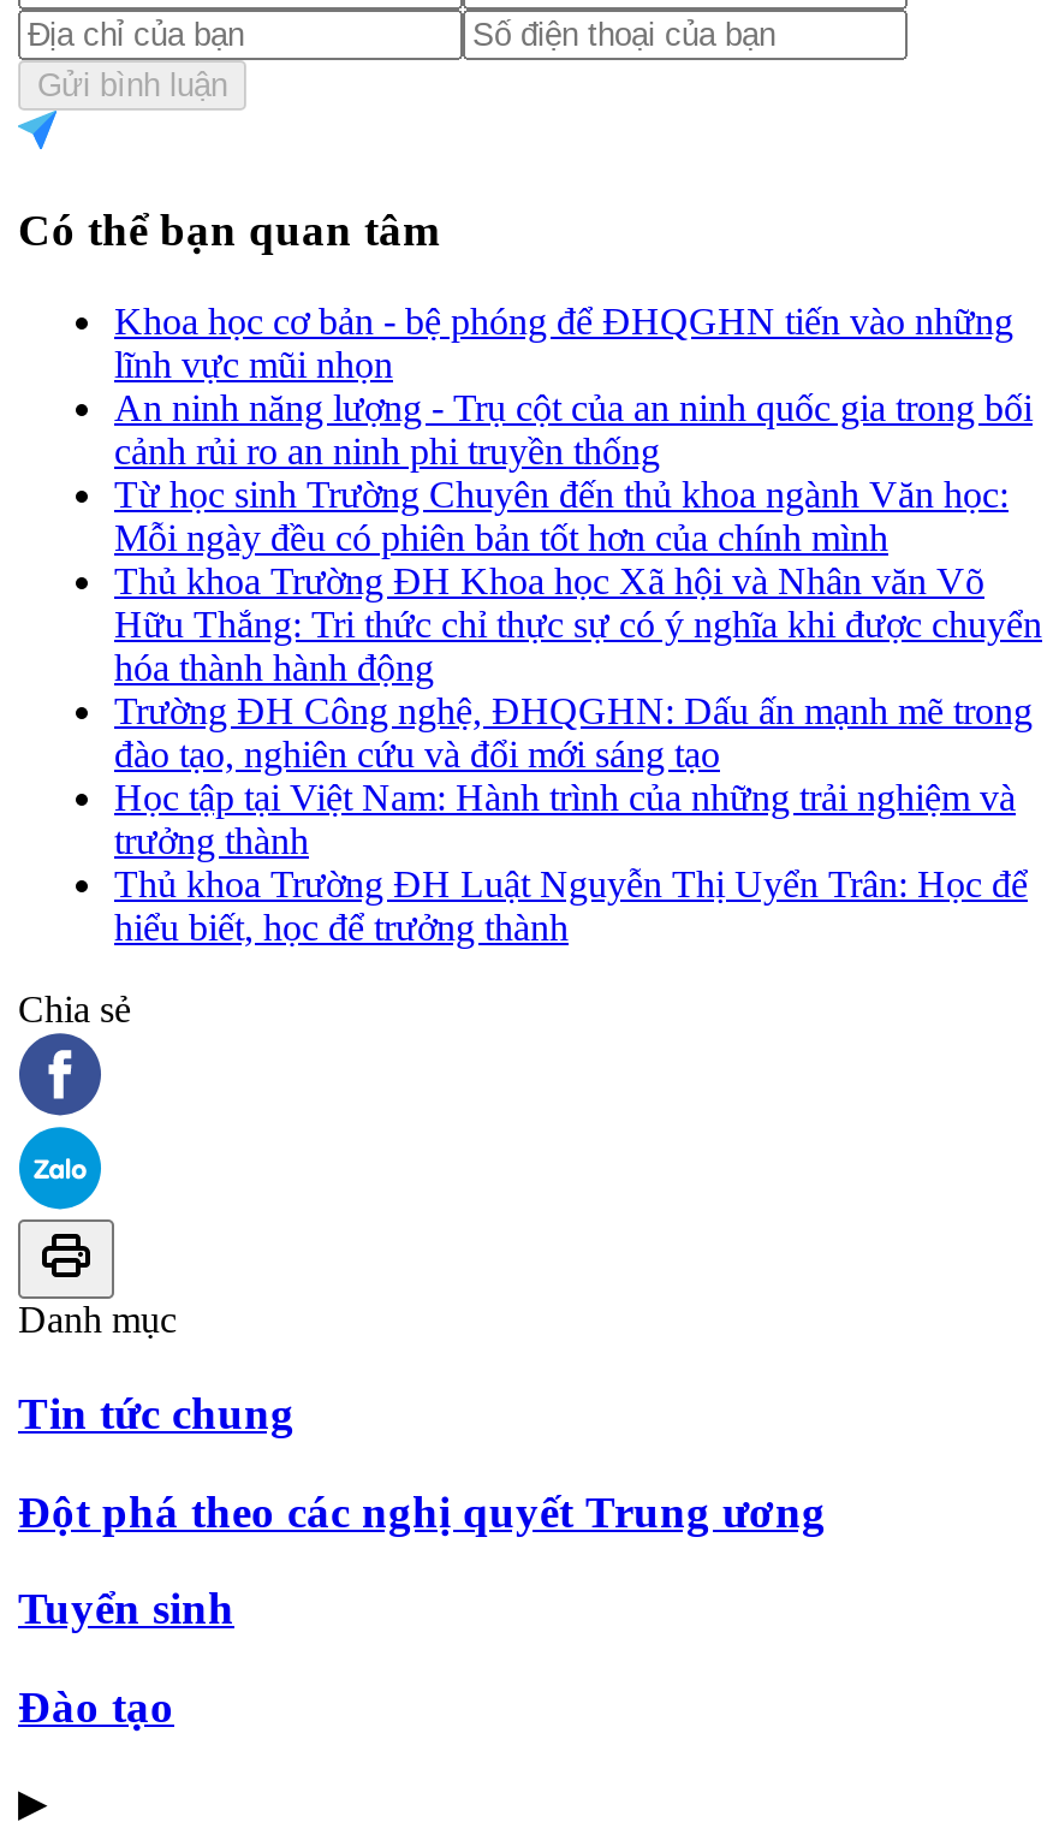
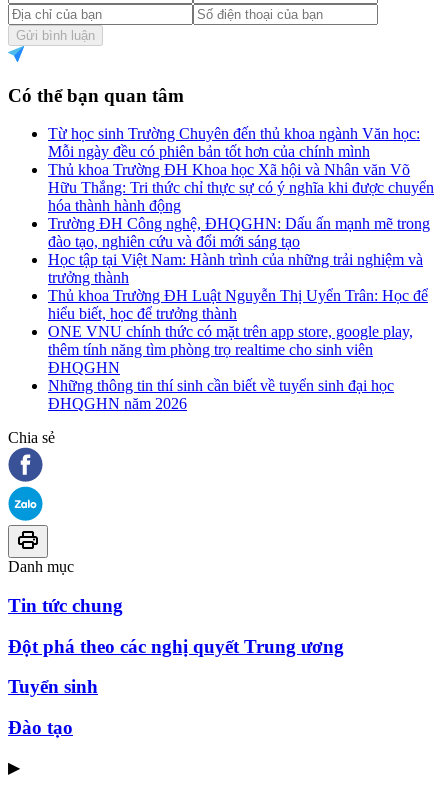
- Khoa học cơ bản - bệ phóng để ĐHQGHN tiến vào những
- lĩnh vực mũi nhọn
- An ninh năng lượng - Trụ cột của an ninh quốc gia trong bối
- cảnh rủi ro an ninh phi truyền thống

moved up: Từ học sinh Trường Chuyên đến thủ khoa ngành Văn học: | Mỗi ngày đều có phiên bản tốt hơn của chính mình | Thủ khoa Trường ĐH Khoa học Xã hội và Nhân văn Võ | ... | Thủ khoa Trường ĐH Luật Nguyễn Thị Uyển Trân: Học để | hiểu biết, học để trưởng thành

+ ONE VNU chính thức có mặt trên app store, google play,
+ thêm tính năng tìm phòng trọ realtime cho sinh viên
+ ĐHQGHN
+ Những thông tin thí sinh cần biết về tuyển sinh đại học
+ ĐHQGHN năm 2026
